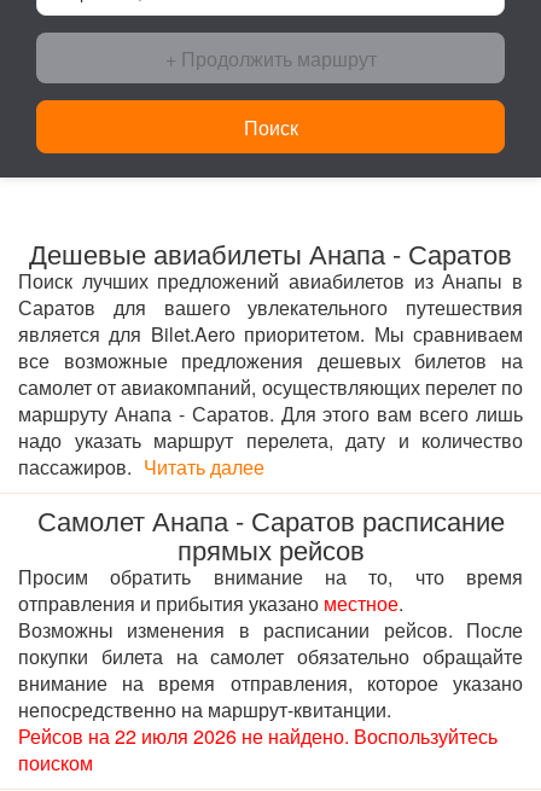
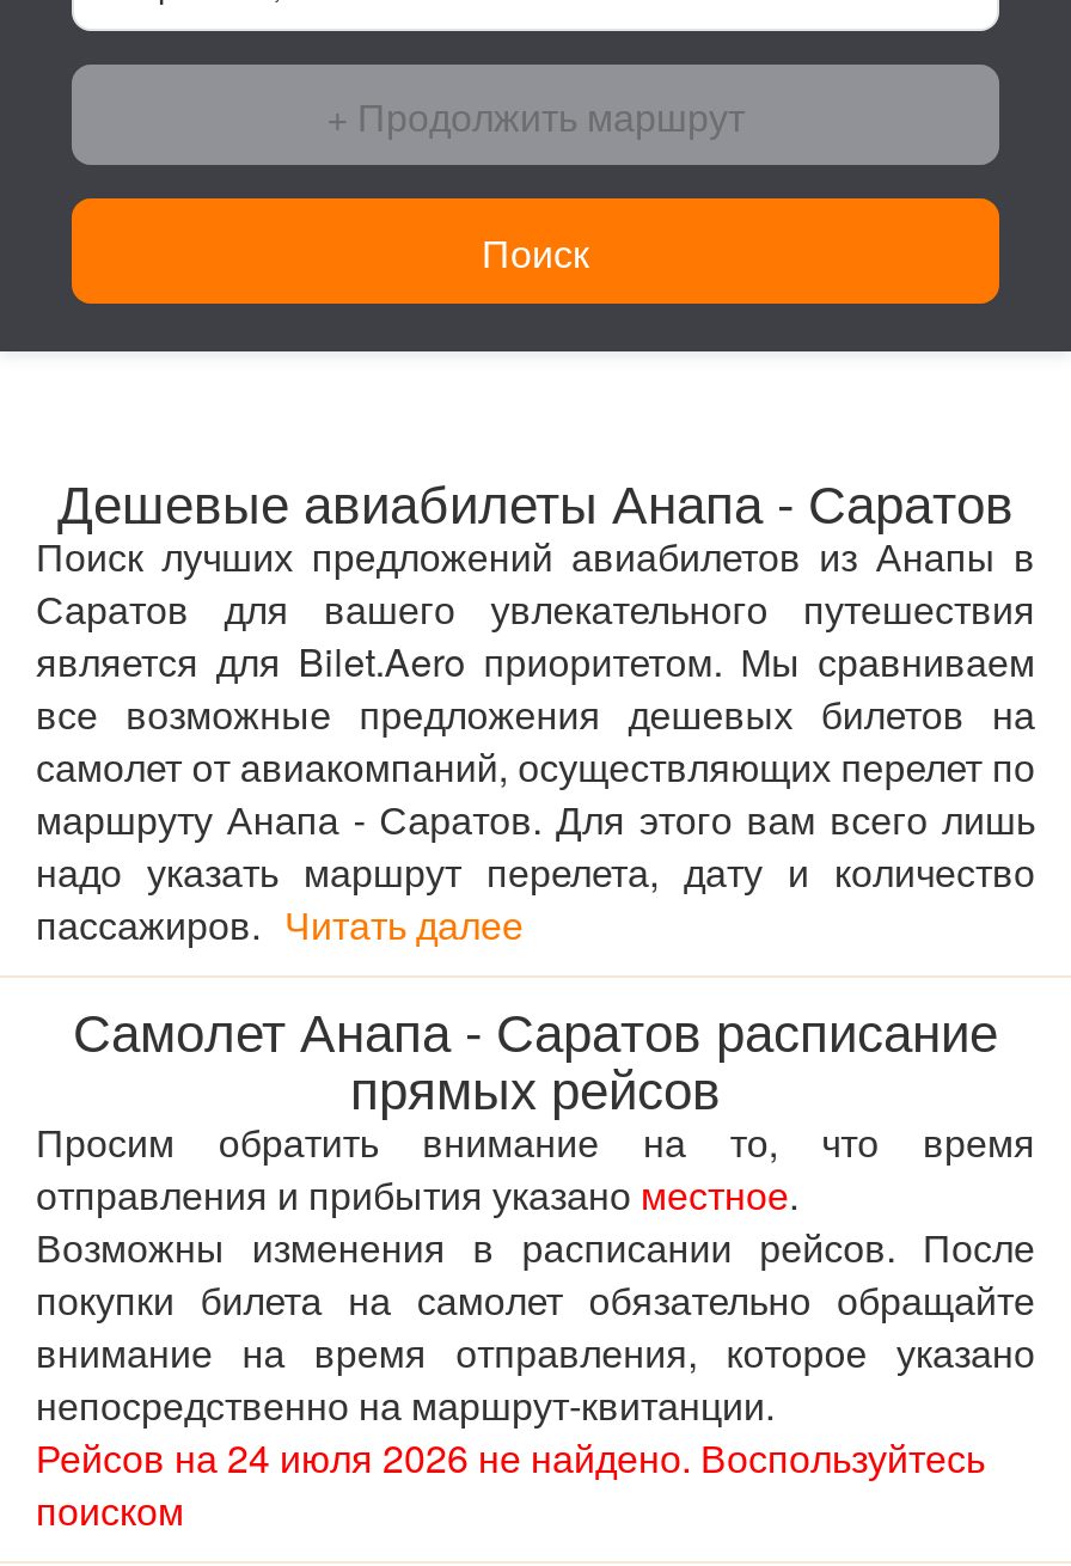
- Рейсов на 22 июля 2026 не найдено. Воспользуйтесь
+ Рейсов на 24 июля 2026 не найдено. Воспользуйтесь
